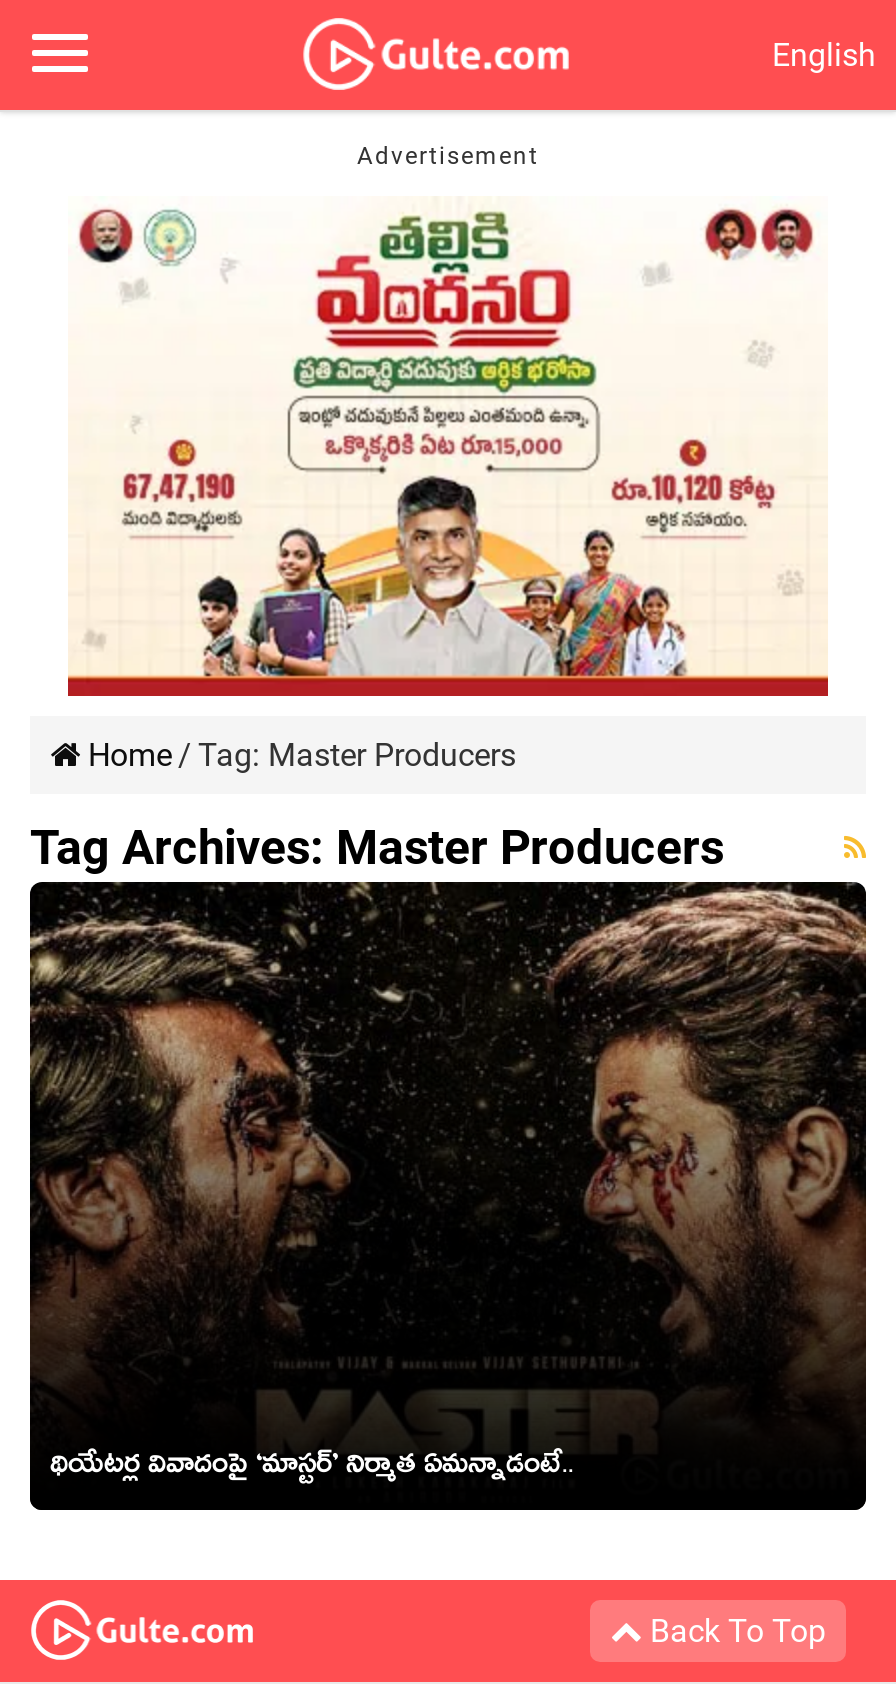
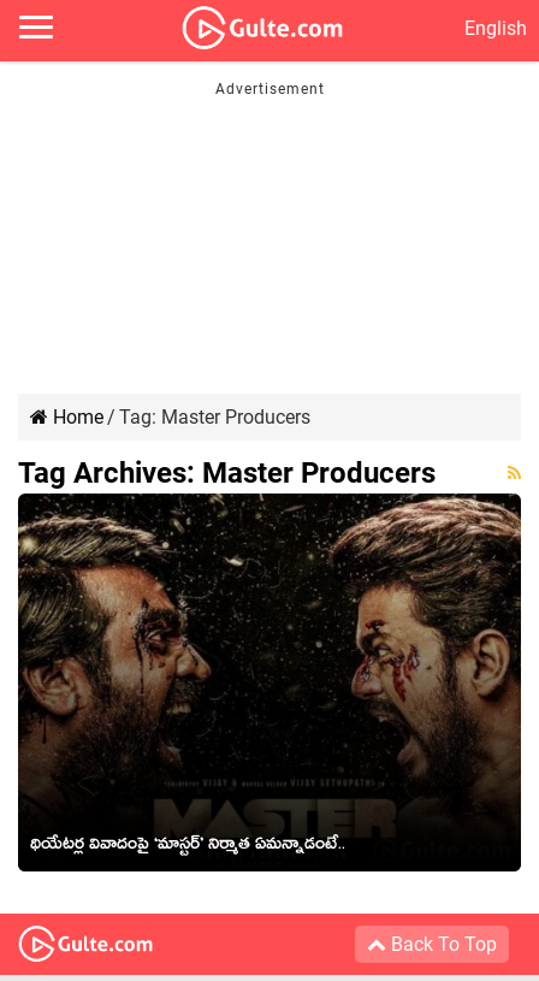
- [image]
